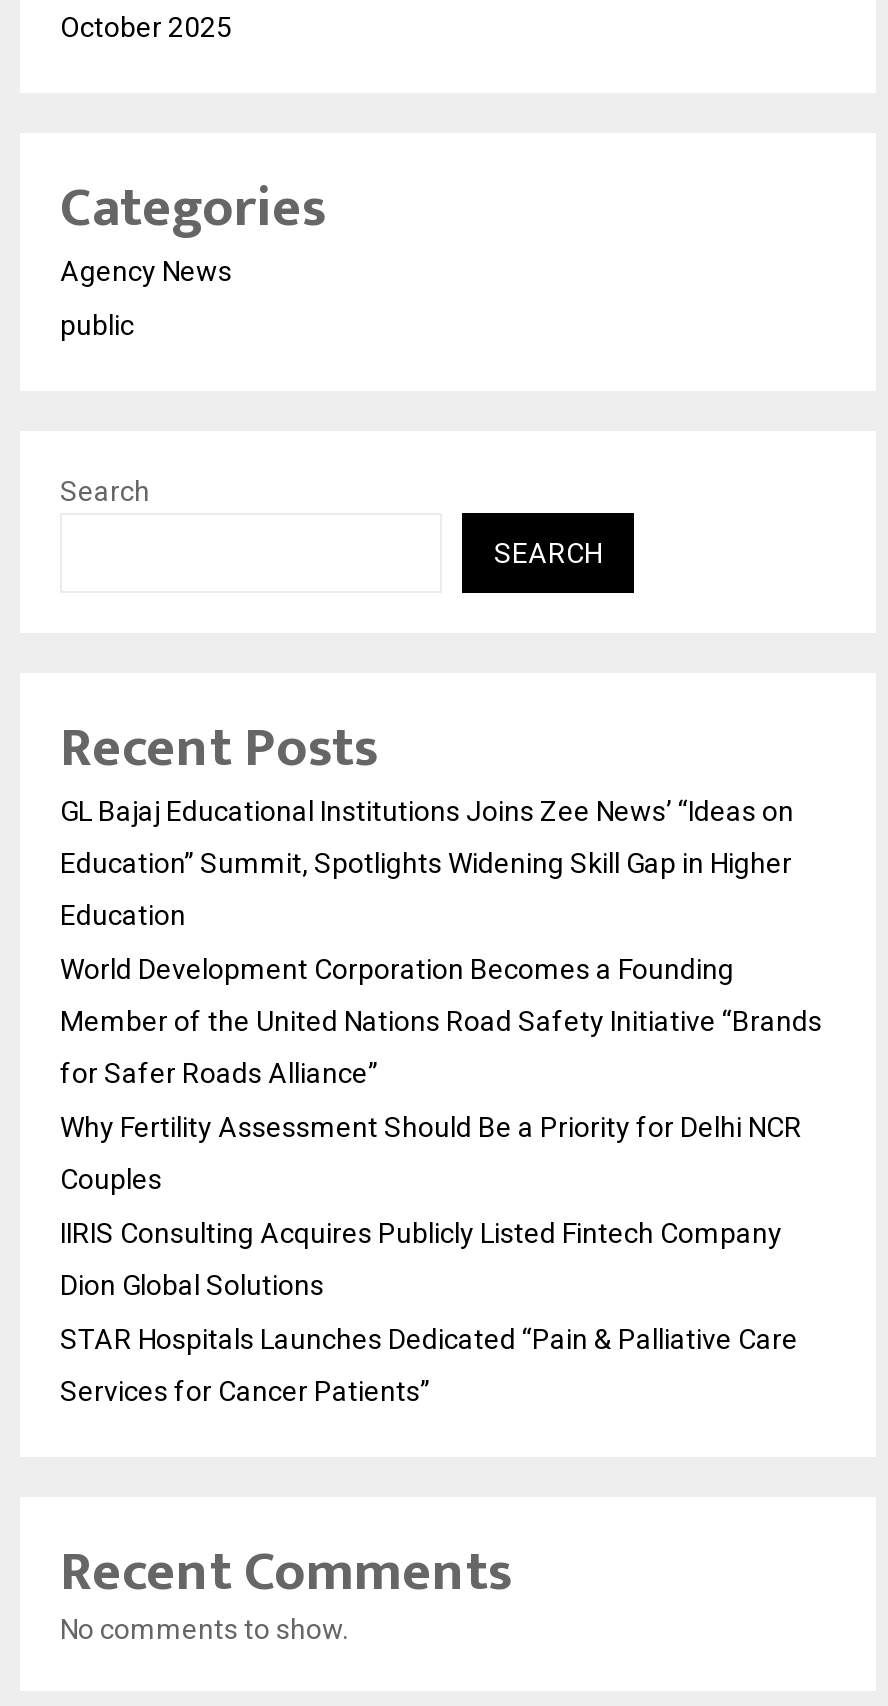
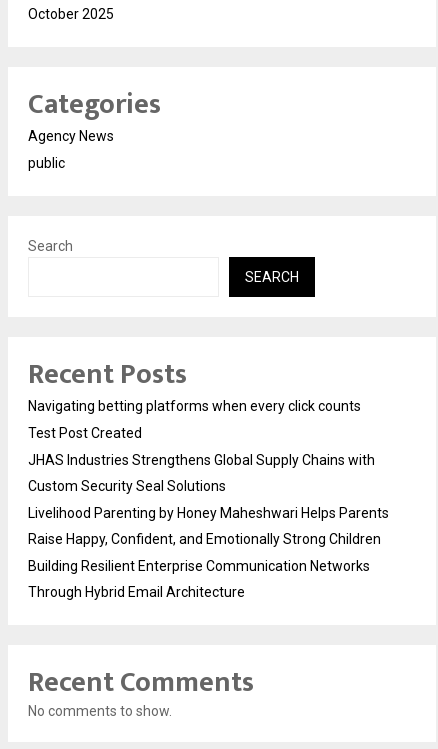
- GL Bajaj Educational Institutions Joins Zee News’ “Ideas on
- Education” Summit, Spotlights Widening Skill Gap in Higher
- Education
- World Development Corporation Becomes a Founding
- Member of the United Nations Road Safety Initiative “Brands
- for Safer Roads Alliance”
- Why Fertility Assessment Should Be a Priority for Delhi NCR
- Couples
- IIRIS Consulting Acquires Publicly Listed Fintech Company
- Dion Global Solutions
- STAR Hospitals Launches Dedicated “Pain & Palliative Care
- Services for Cancer Patients”
+ Navigating betting platforms when every click counts
+ Test Post Created
+ JHAS Industries Strengthens Global Supply Chains with
+ Custom Security Seal Solutions
+ Livelihood Parenting by Honey Maheshwari Helps Parents
+ Raise Happy, Confident, and Emotionally Strong Children
+ Building Resilient Enterprise Communication Networks
+ Through Hybrid Email Architecture
